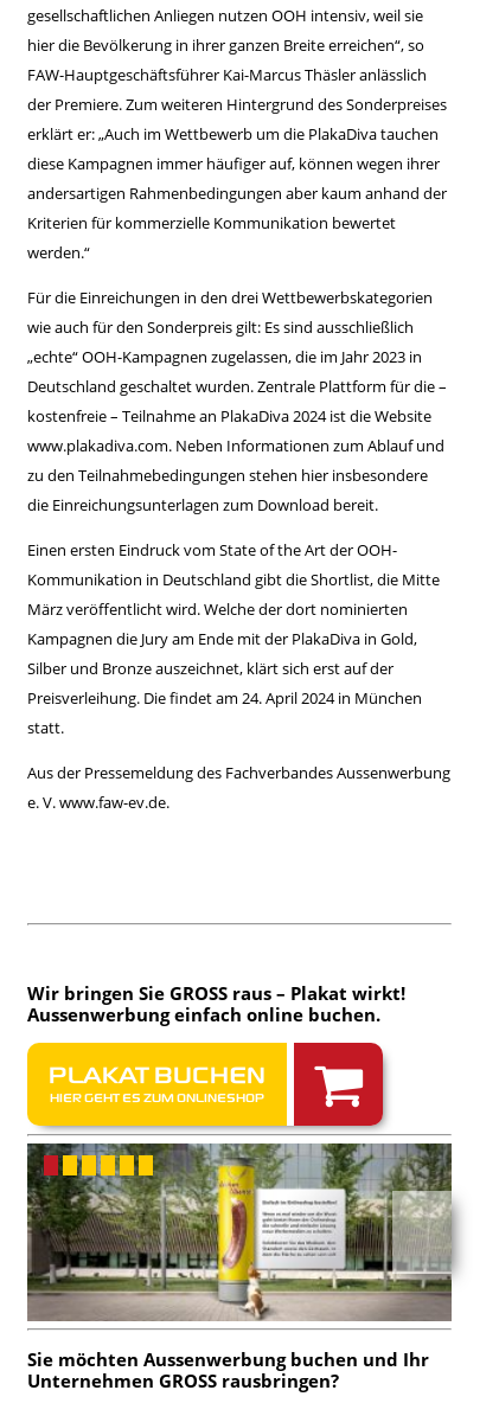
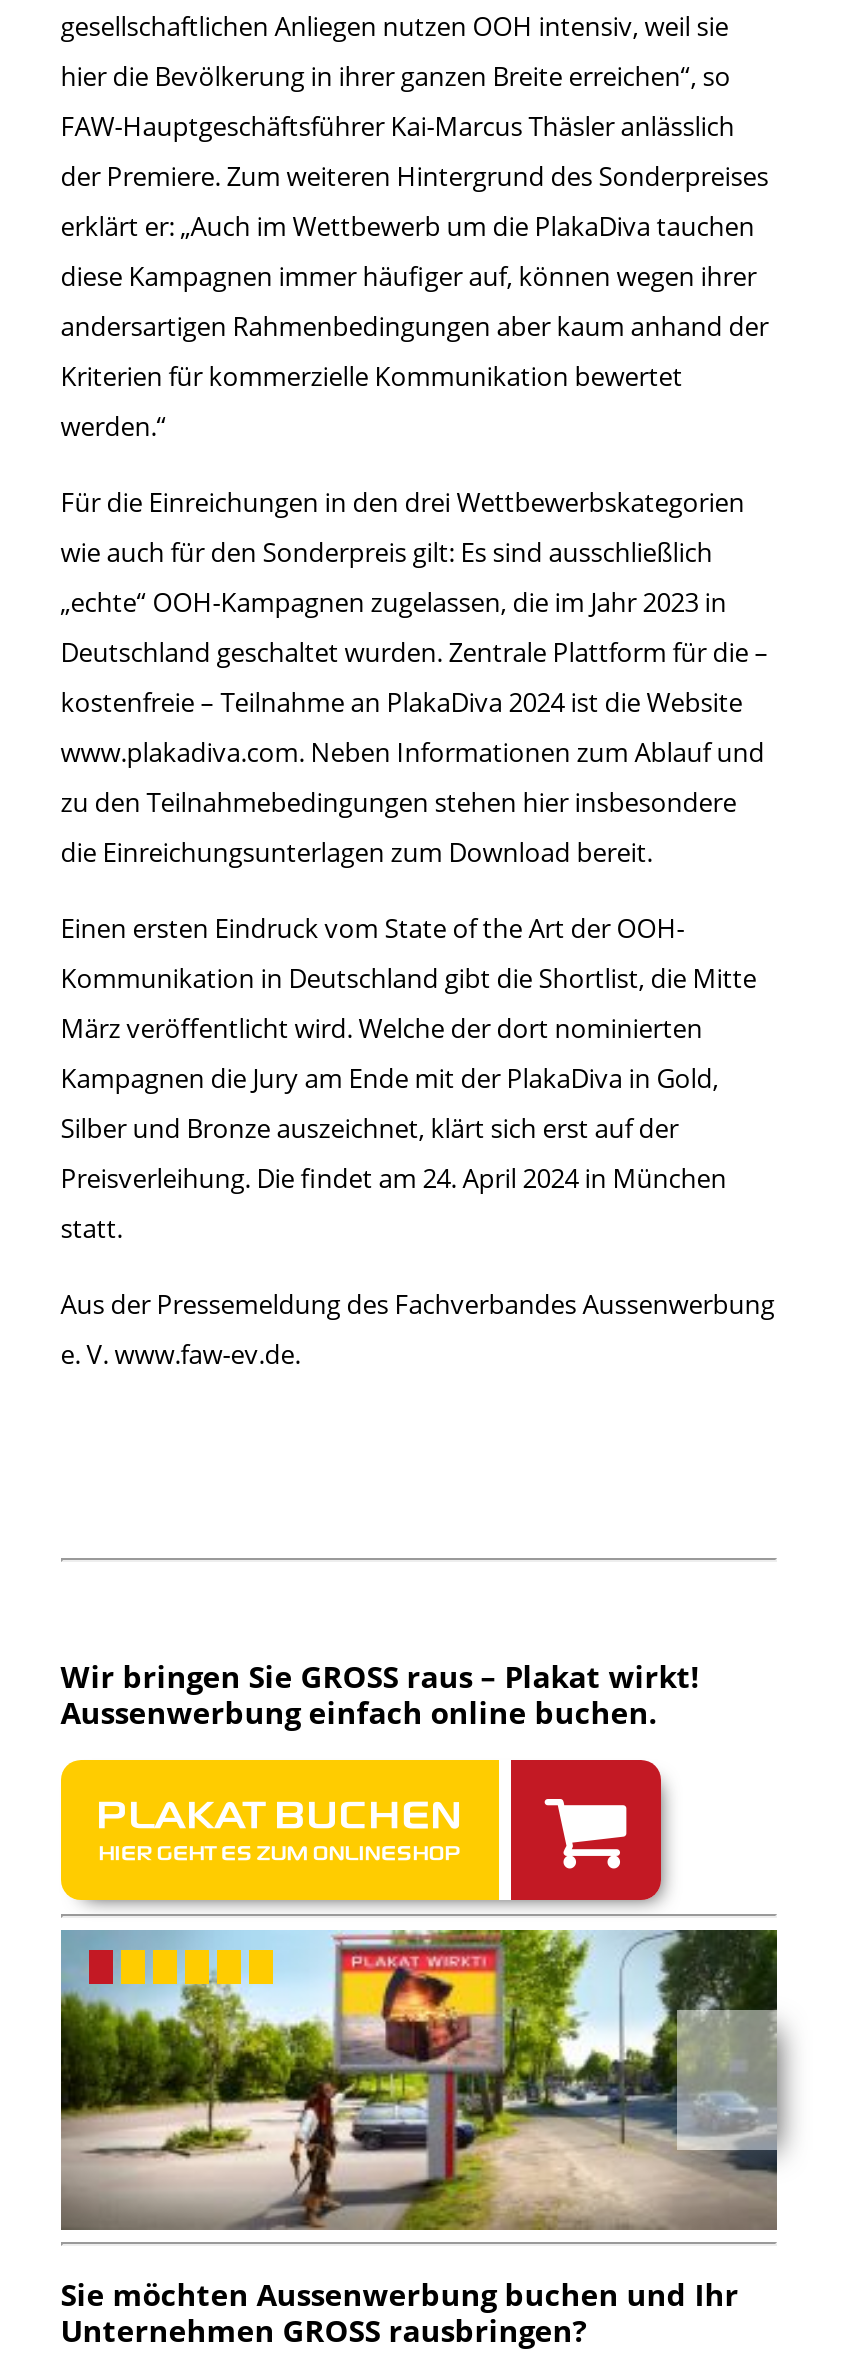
- [image]
+ [image]
